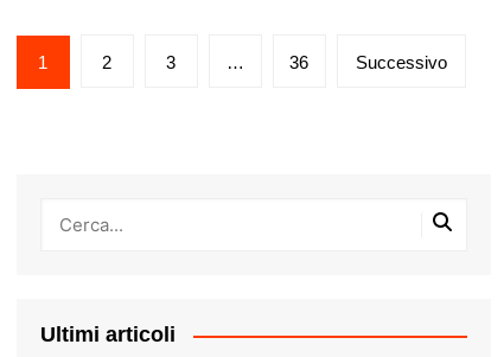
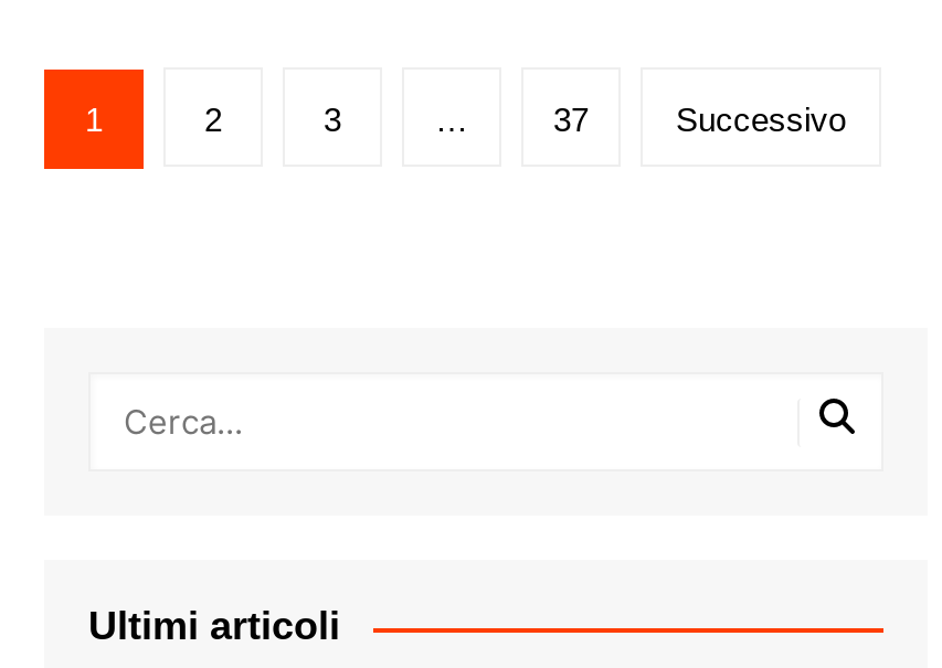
- 36
+ 37
